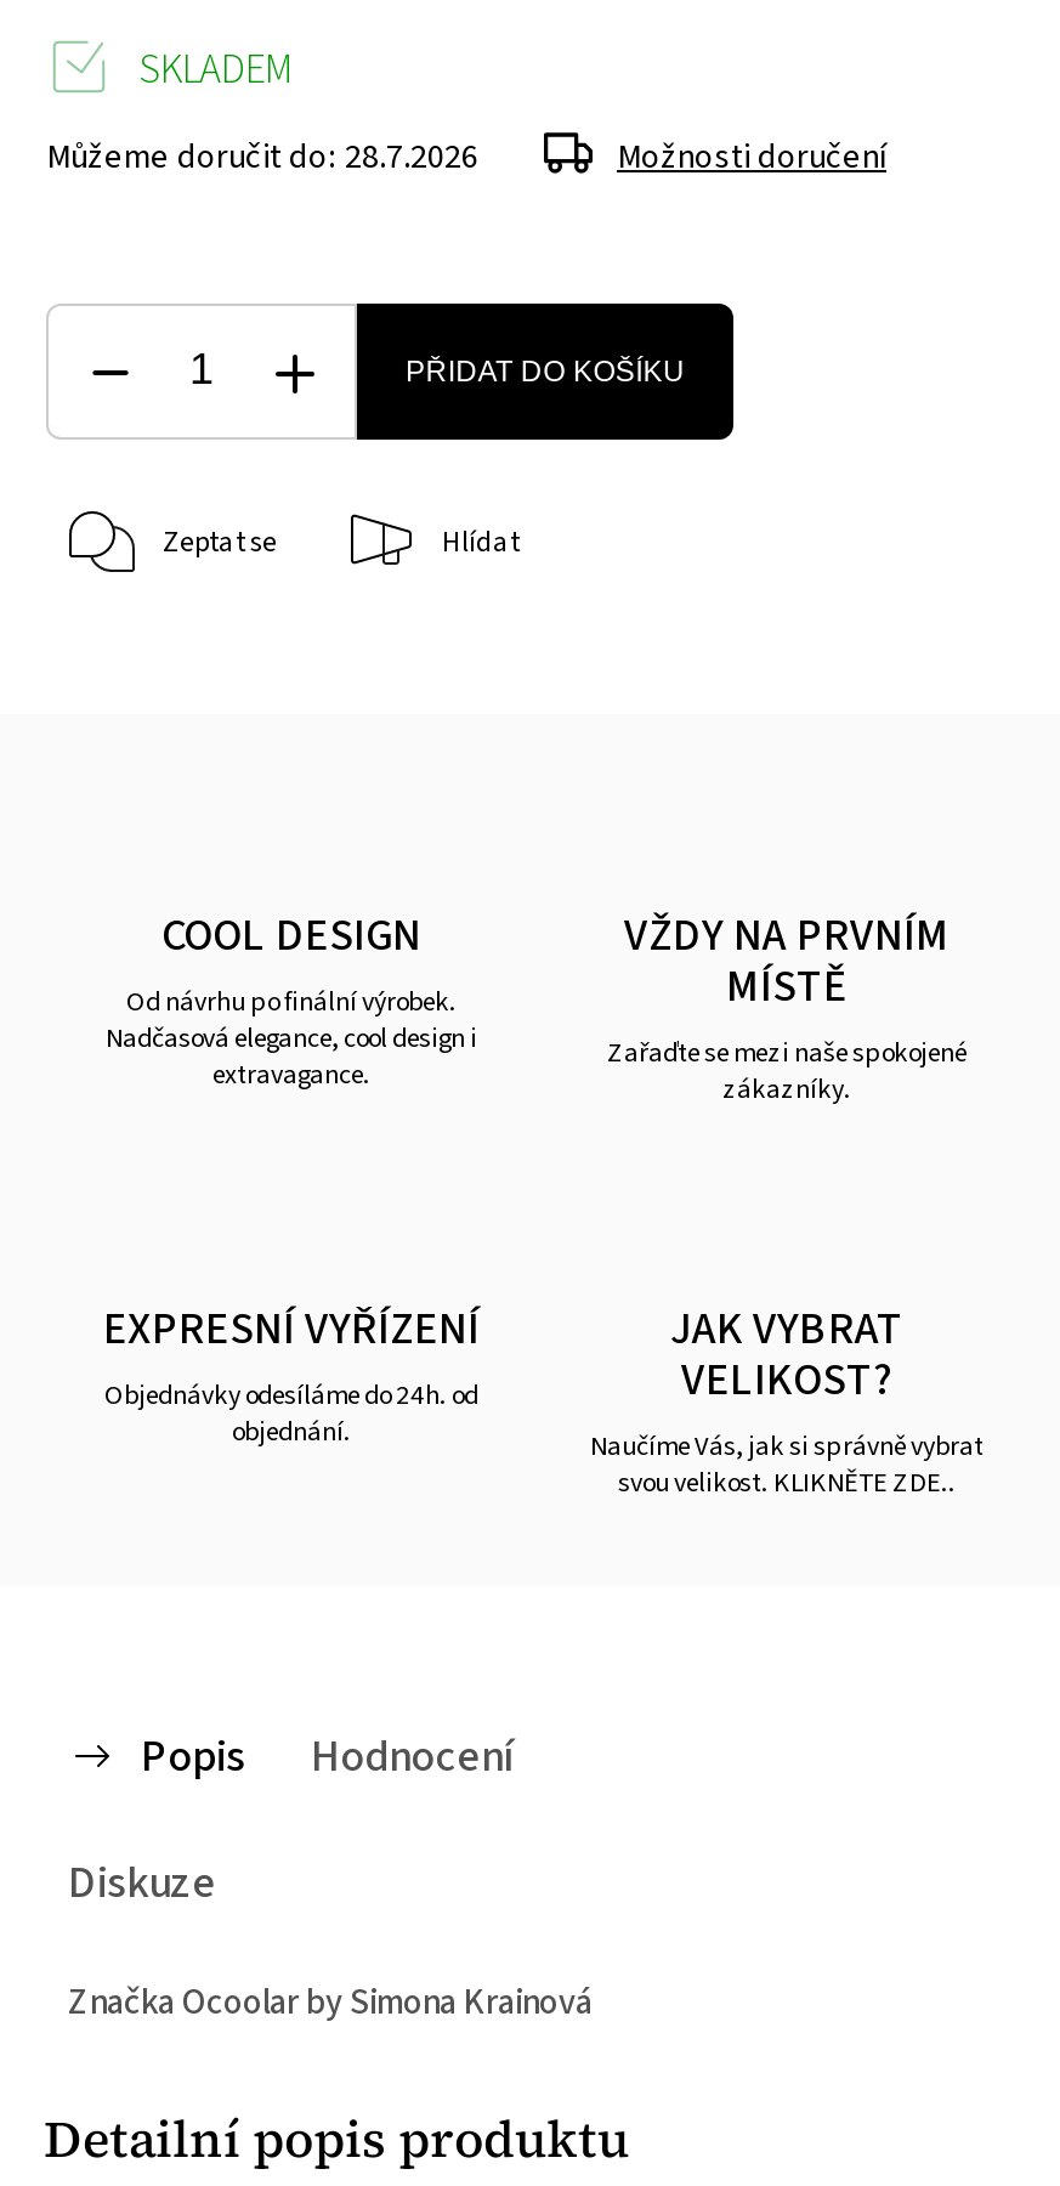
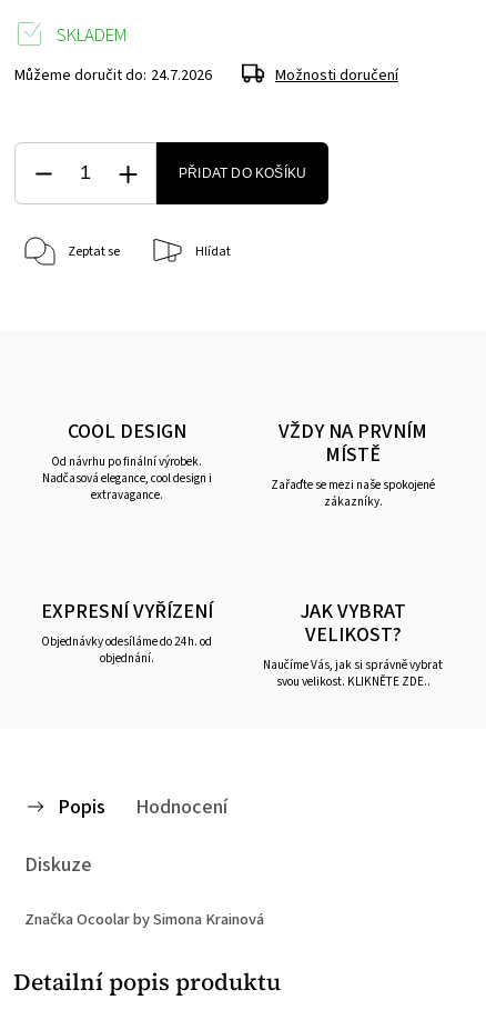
- Můžeme doručit do: 28.7.2026
+ Můžeme doručit do: 24.7.2026
